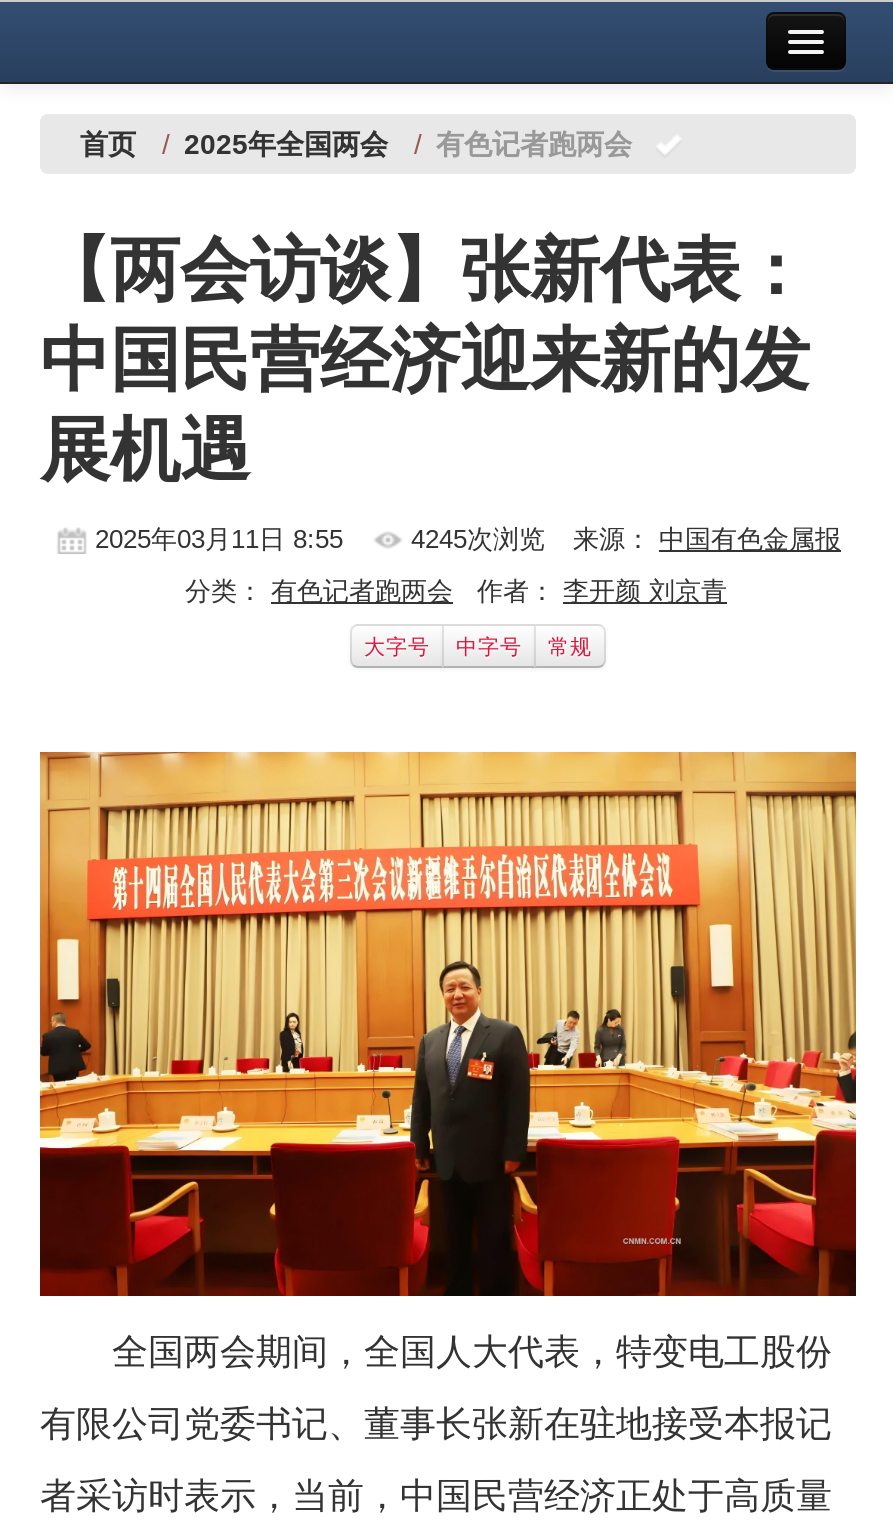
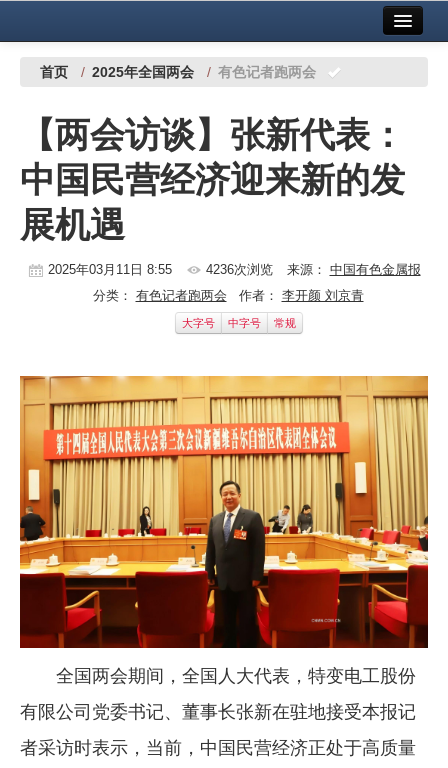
- 4245次浏览
+ 4236次浏览
